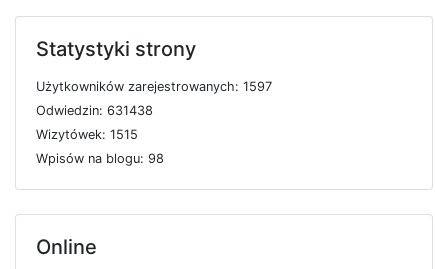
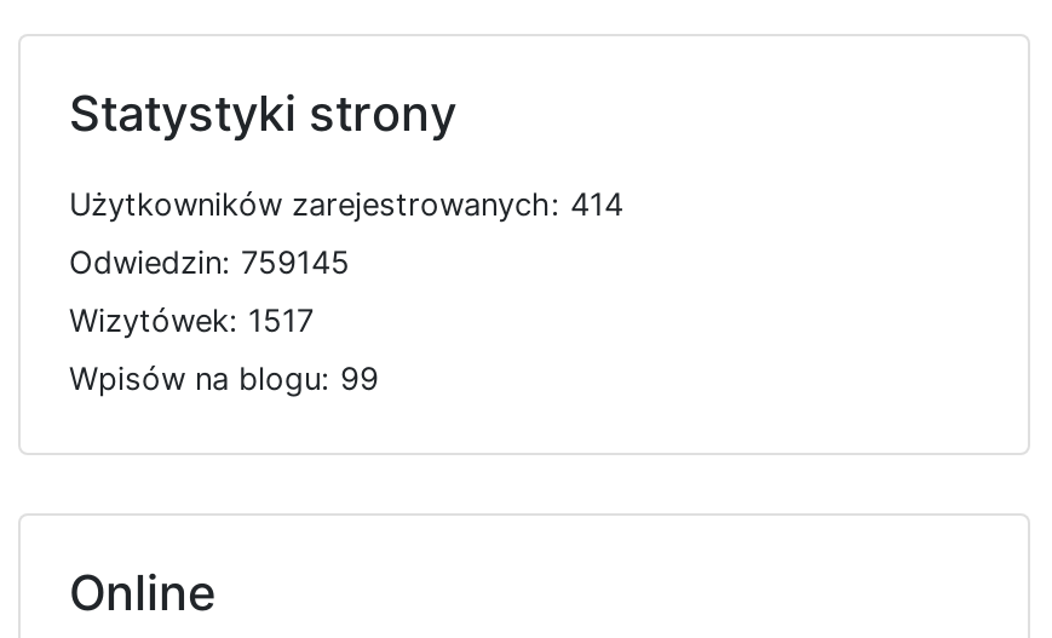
- Użytkowników zarejestrowanych: 1597
+ Użytkowników zarejestrowanych: 414

- Odwiedzin: 631438
+ Odwiedzin: 759145

- Wizytówek: 1515
+ Wizytówek: 1517

- Wpisów na blogu: 98
+ Wpisów na blogu: 99
